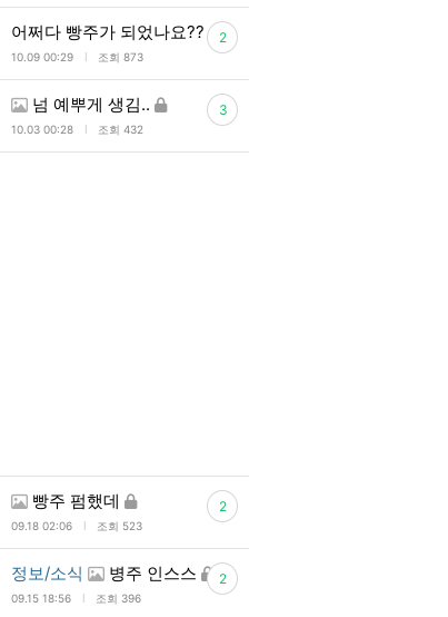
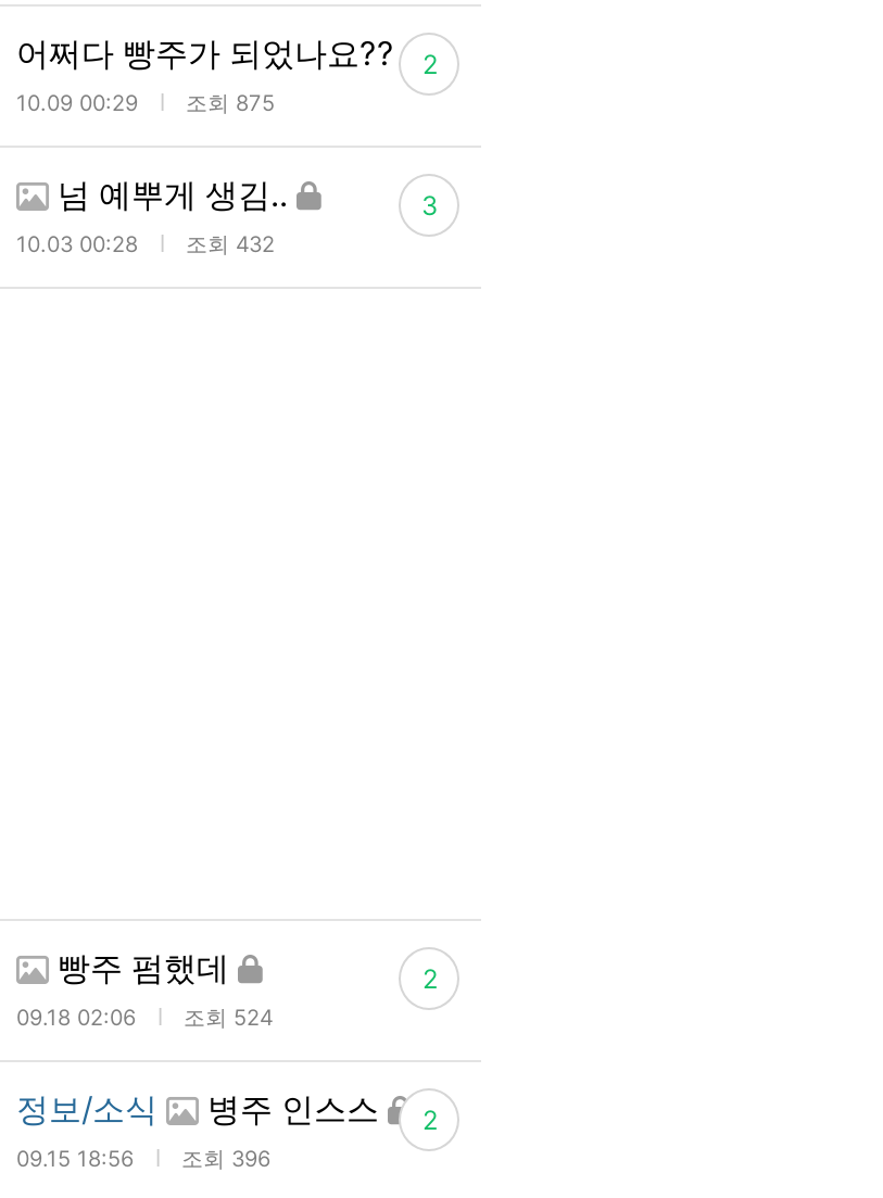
- 10.09 00:29 조회 873
+ 10.09 00:29 조회 875

- 09.18 02:06 조회 523
+ 09.18 02:06 조회 524
